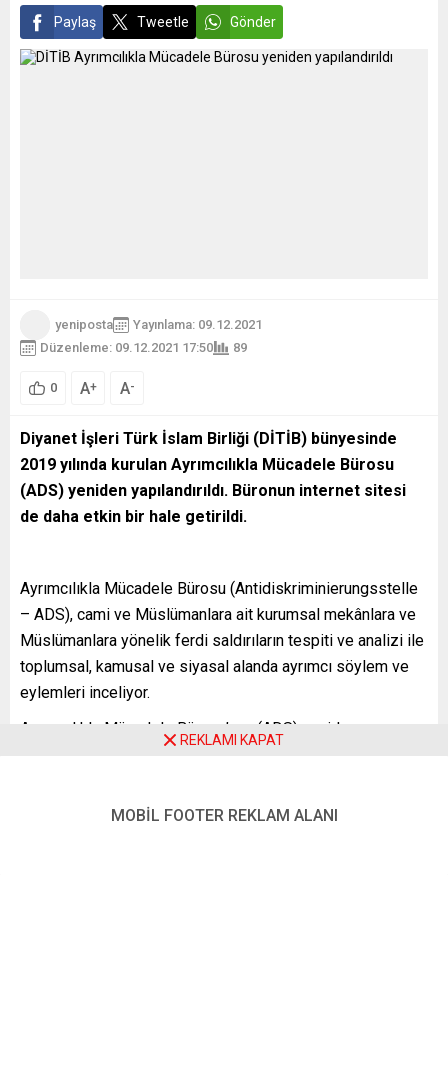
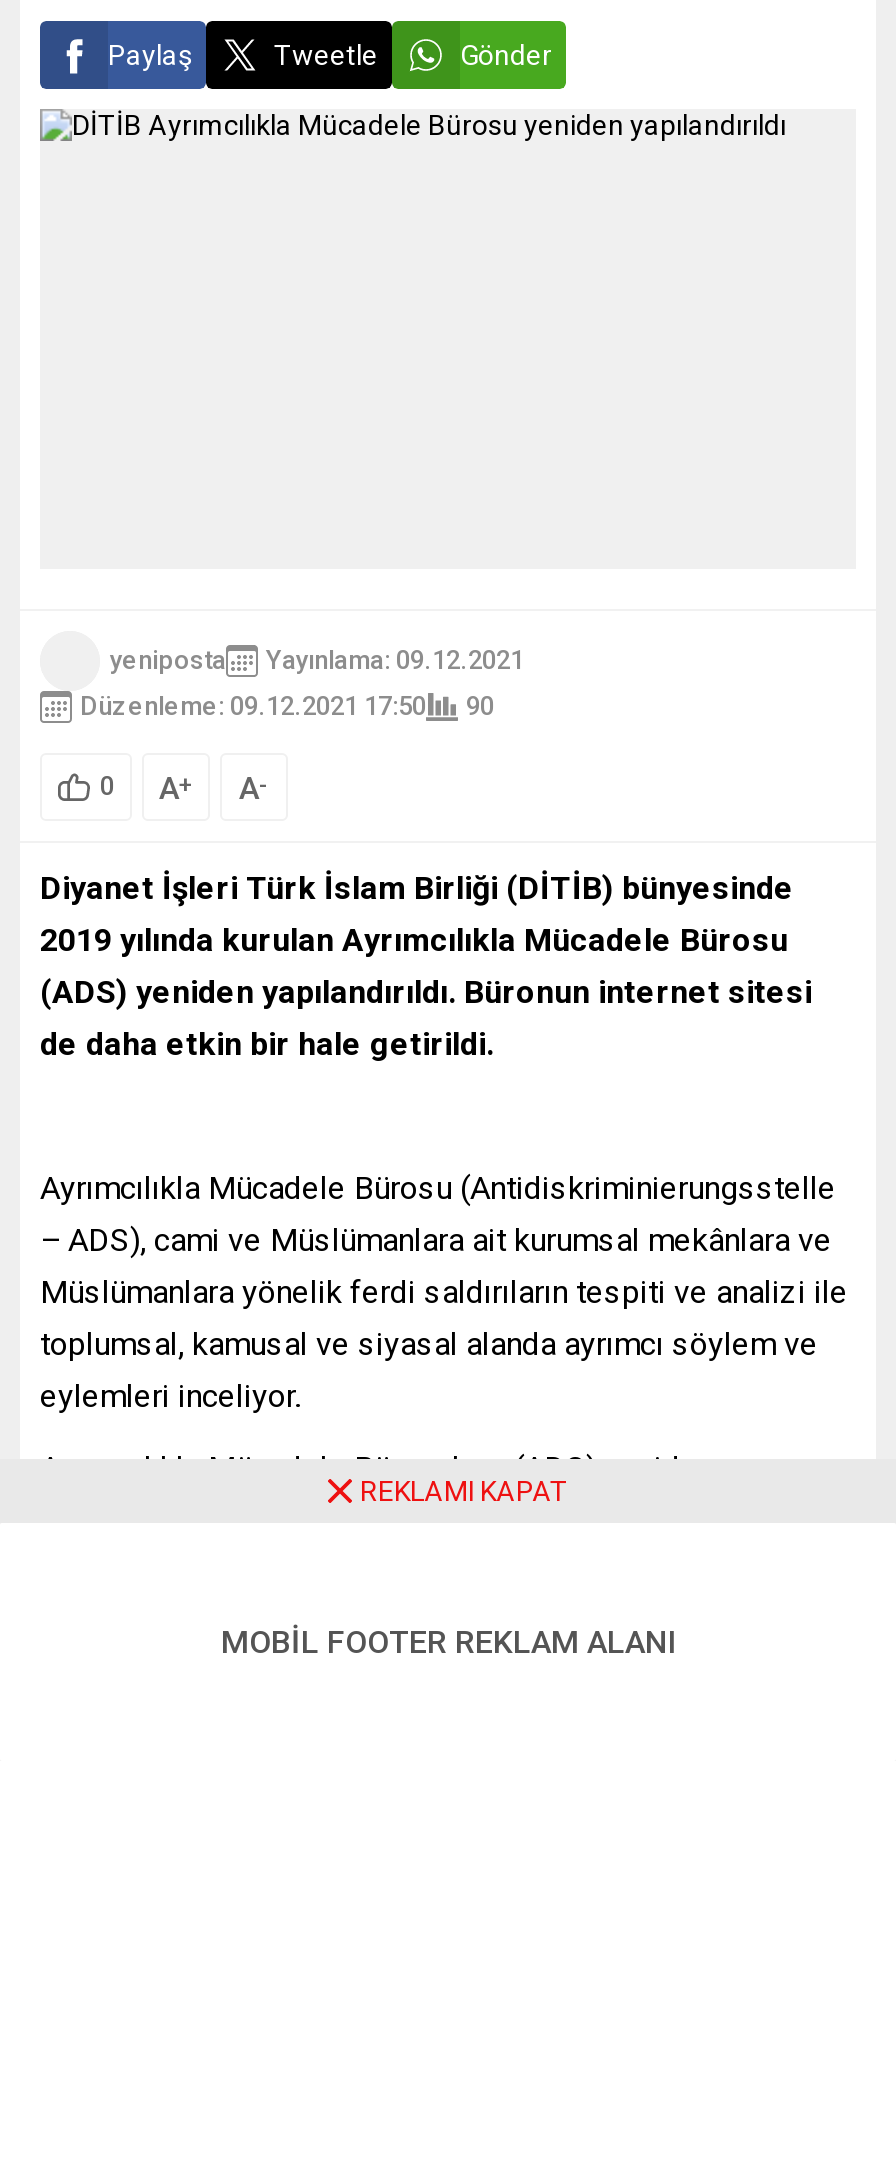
- Düzenleme: 09.12.2021 17:50 89
+ Düzenleme: 09.12.2021 17:50 90
